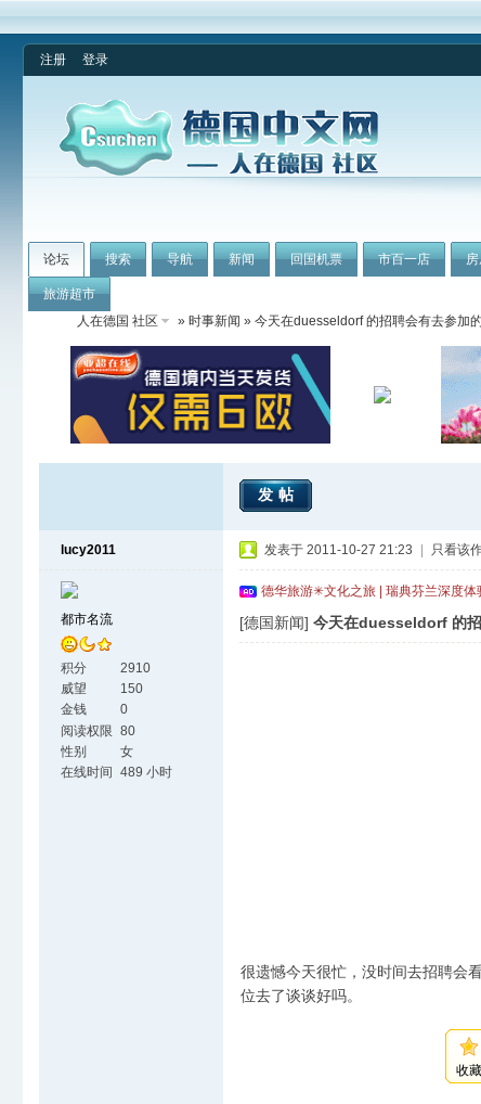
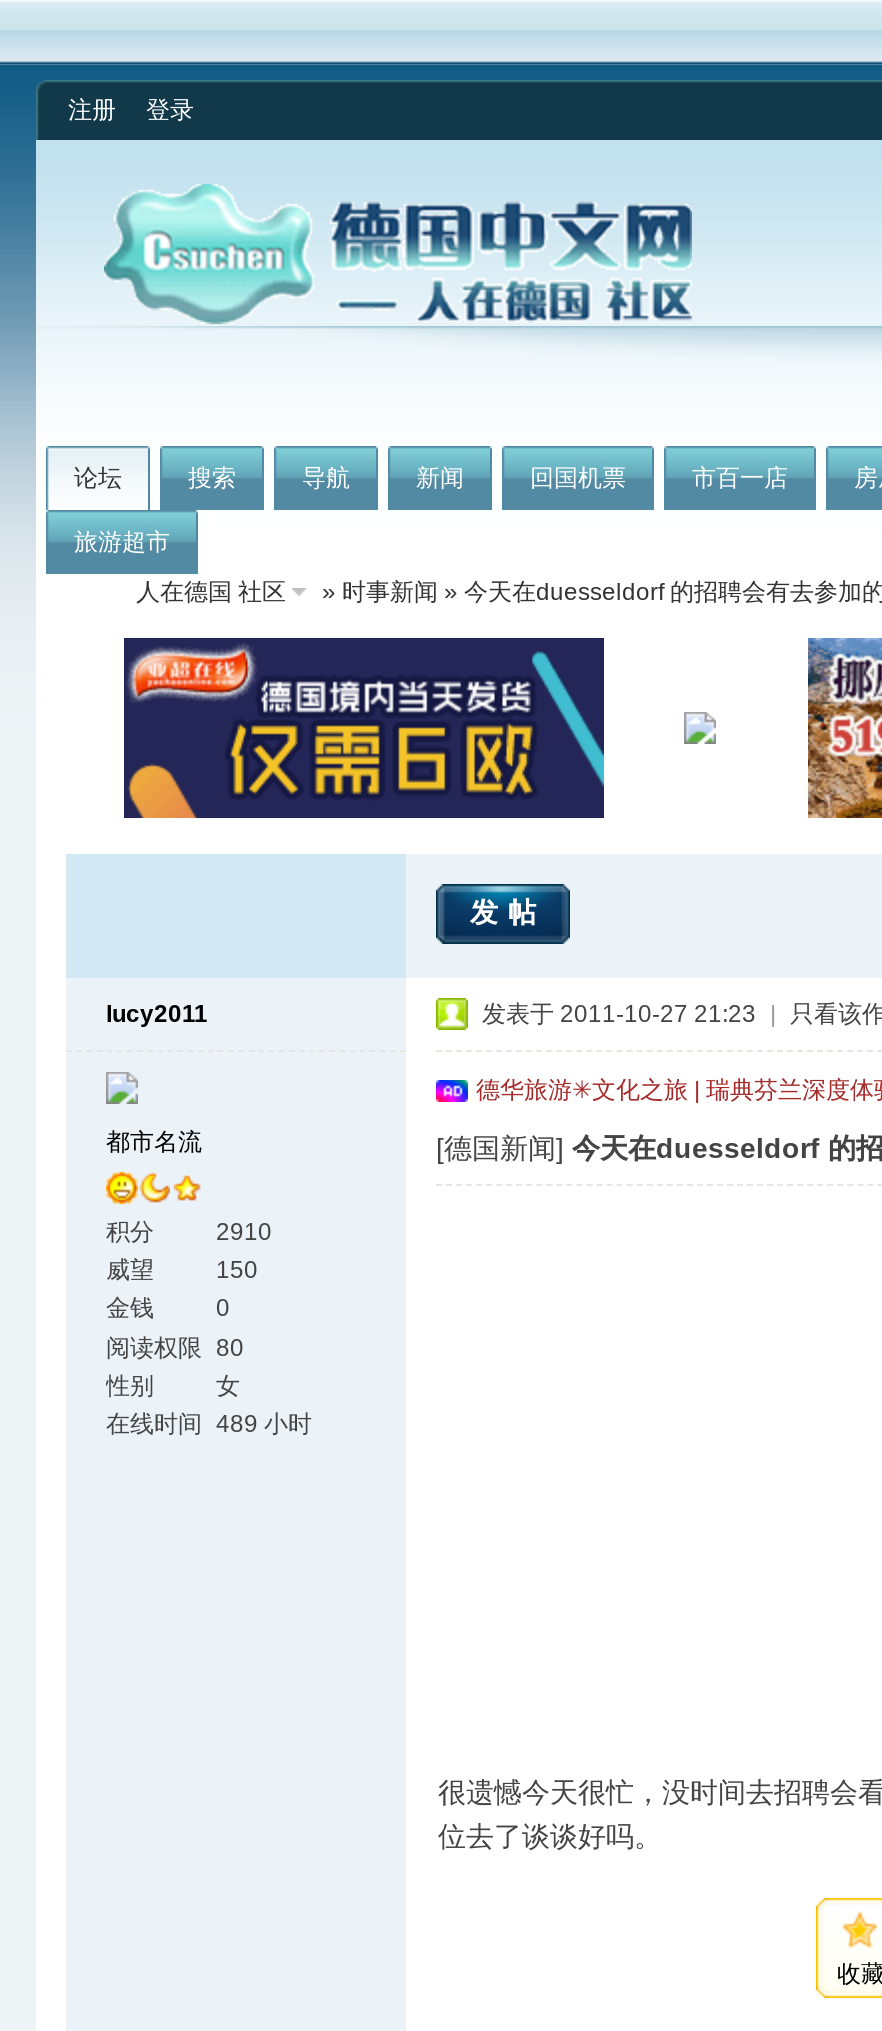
- [image]
+ [image]
